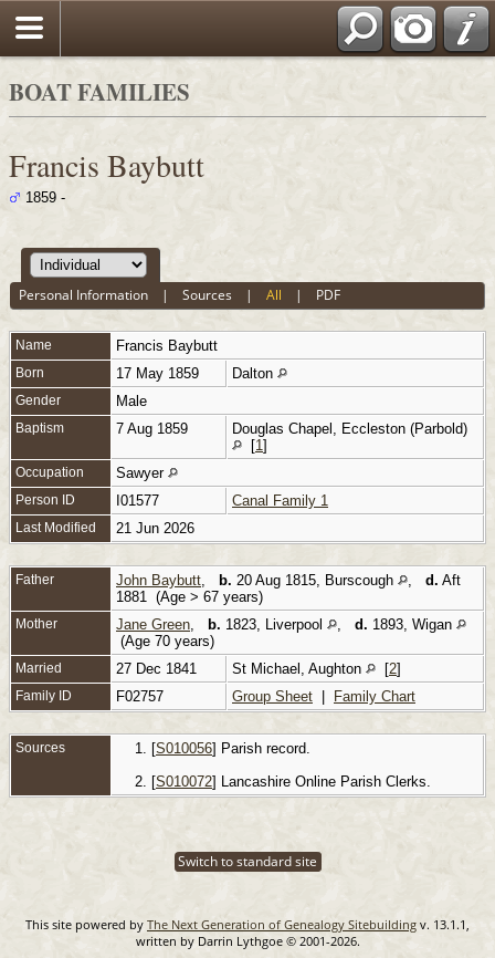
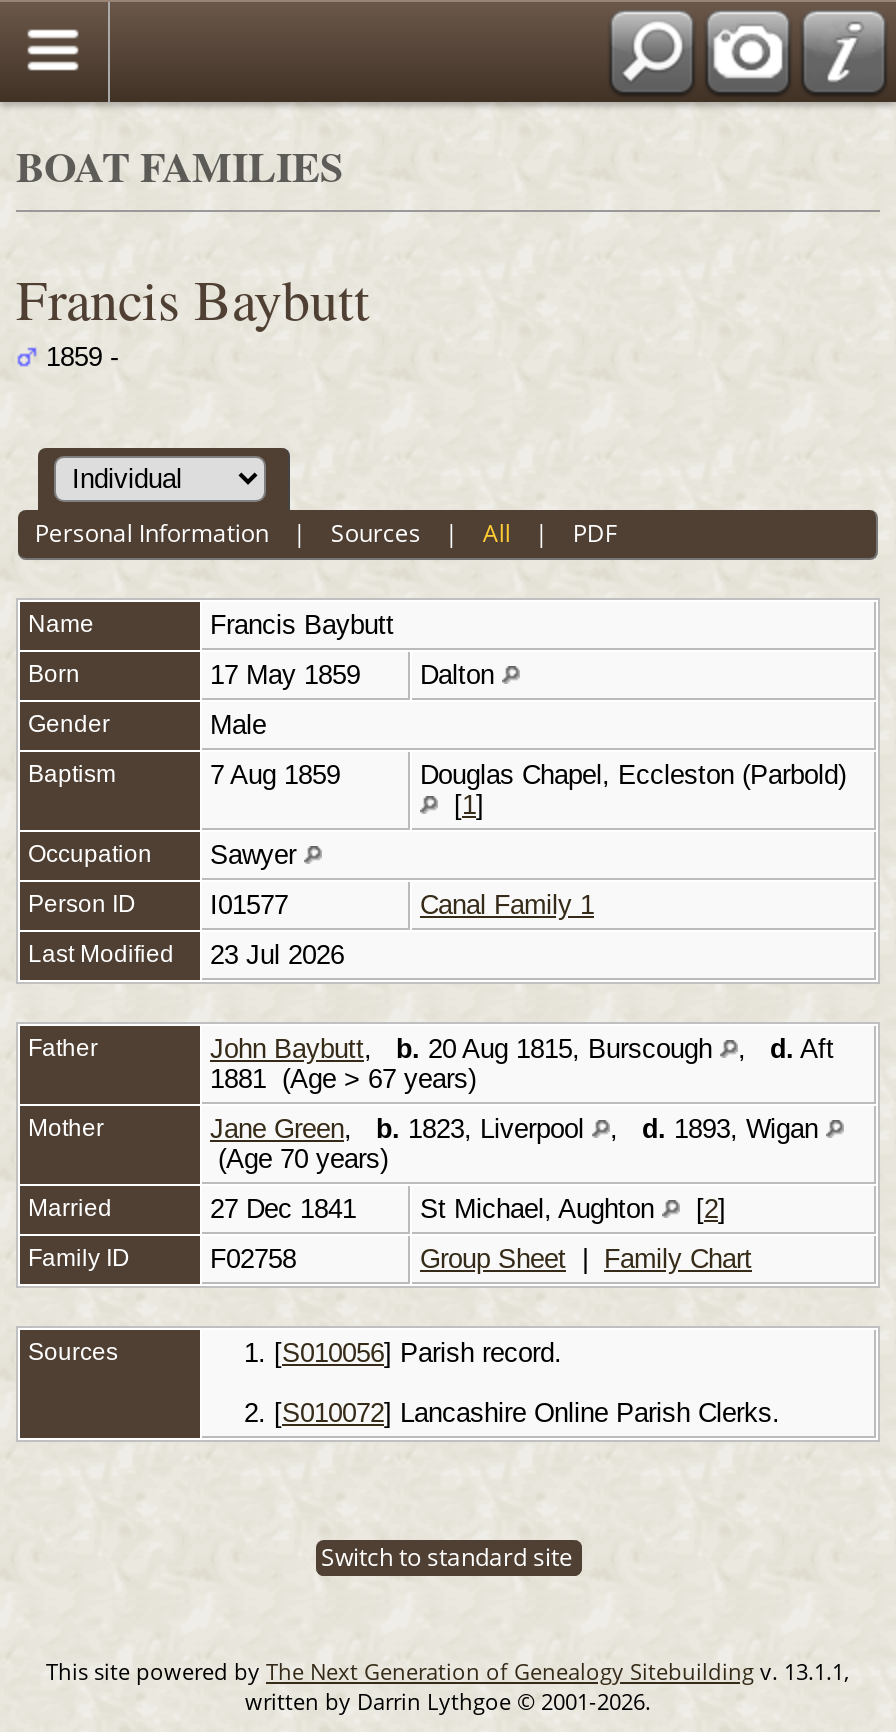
- Last Modified 21 Jun 2026
+ Last Modified 23 Jul 2026

- F02757
+ F02758
